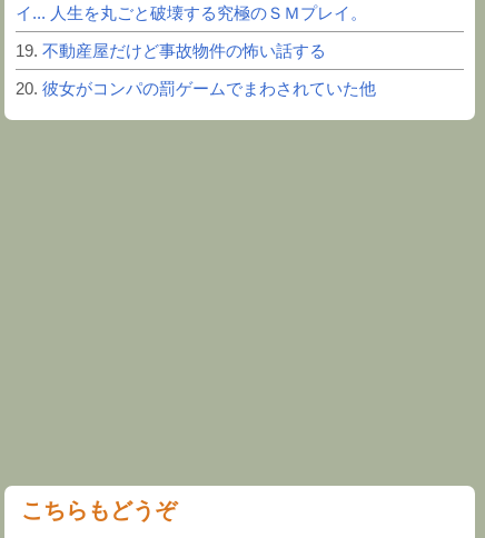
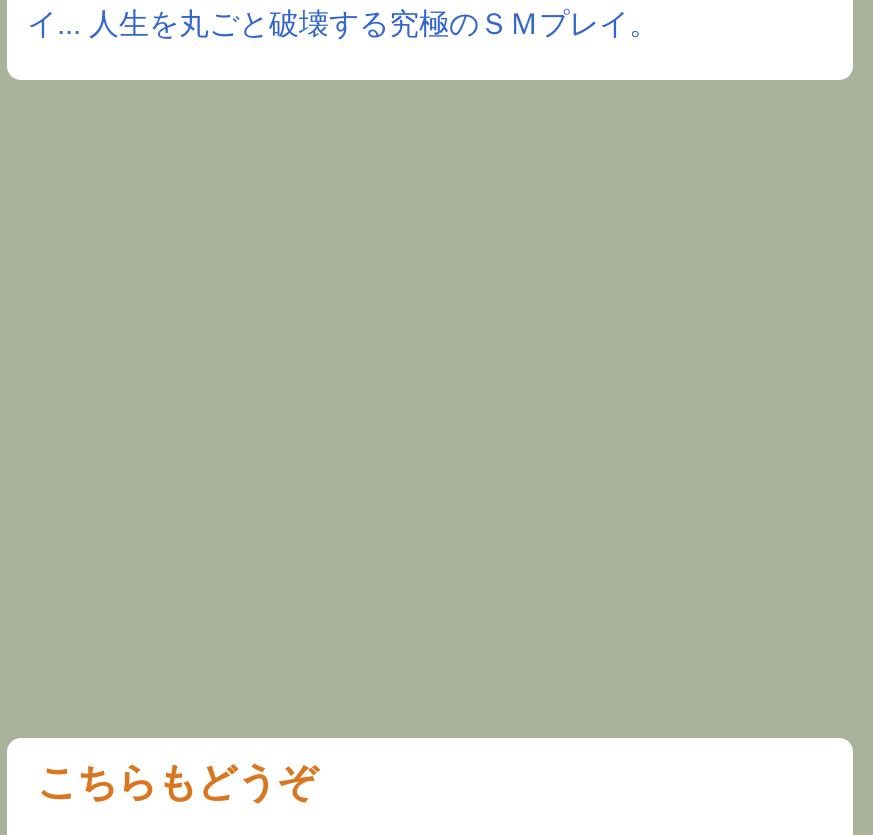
- 19.不動産屋だけど事故物件の怖い話する
- 20.彼女がコンパの罰ゲームでまわされていた他
